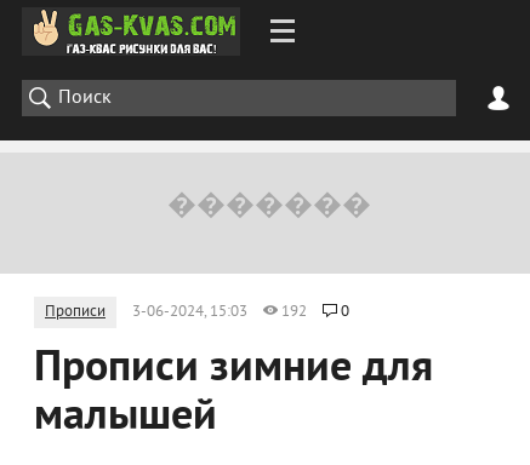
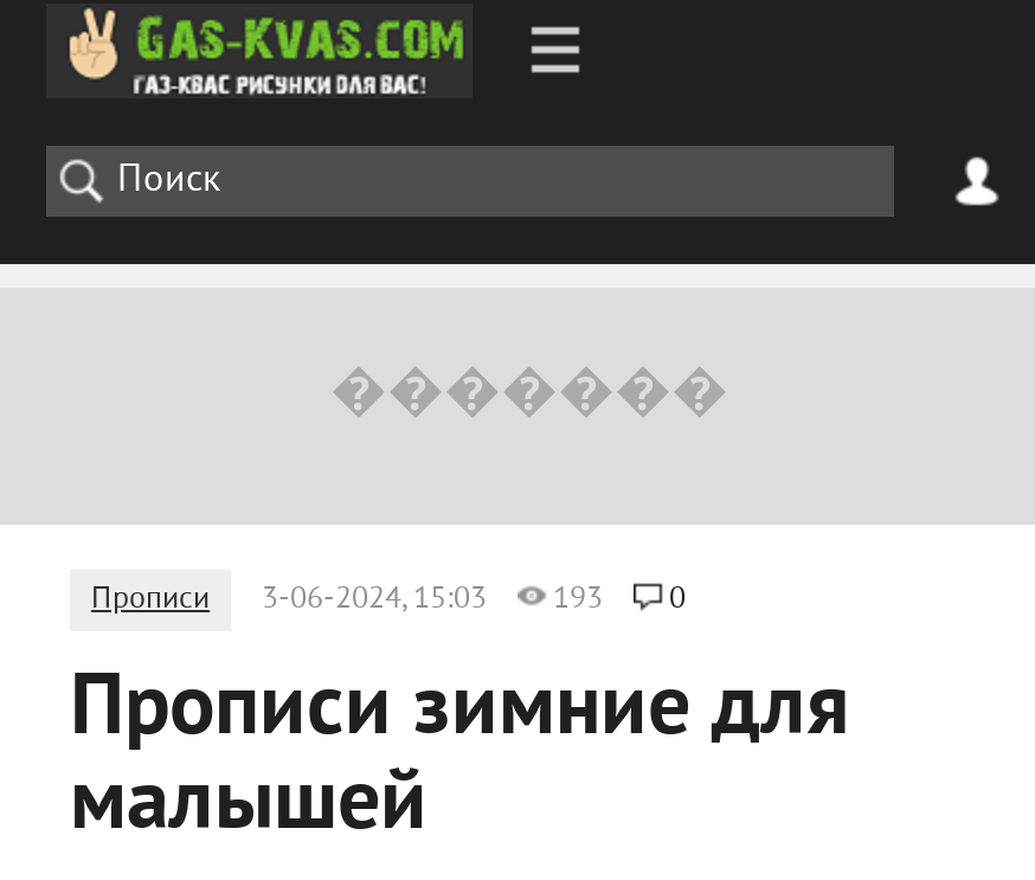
- Прописи 3-06-2024, 15:03 192 0
+ Прописи 3-06-2024, 15:03 193 0
